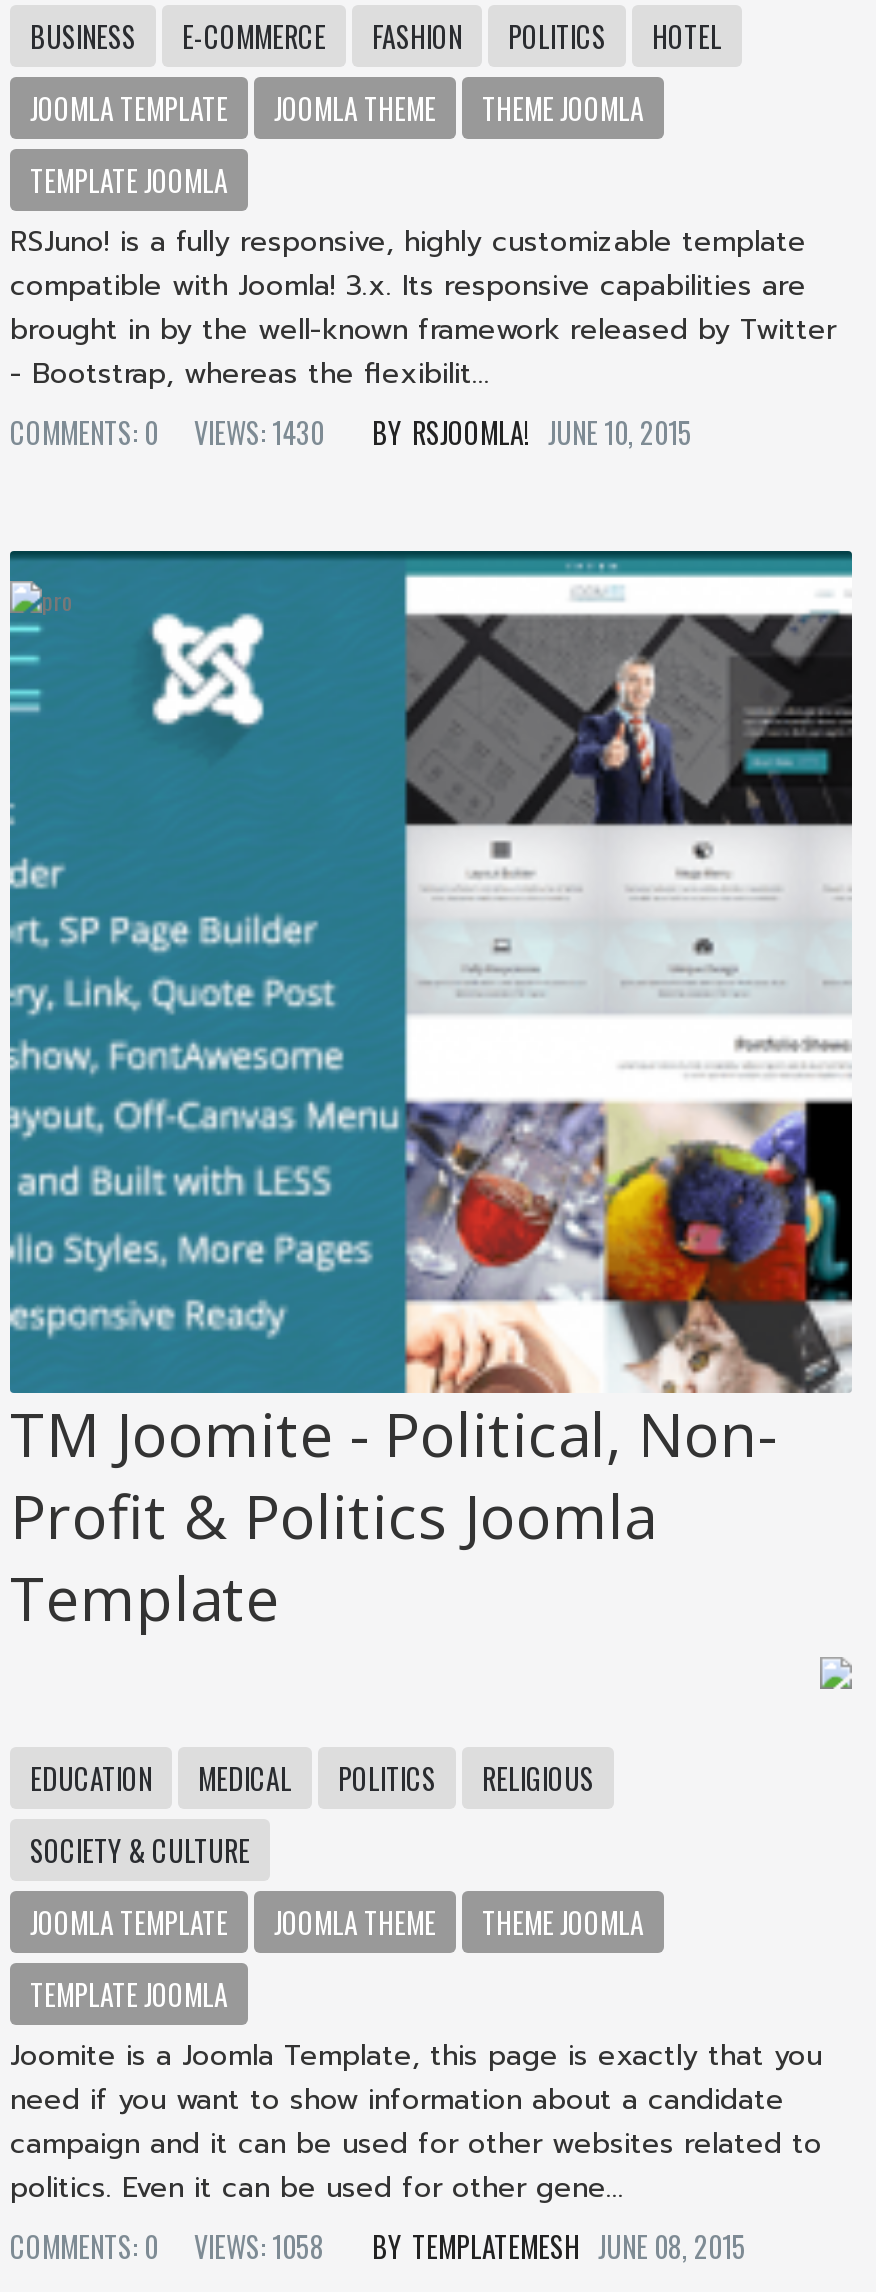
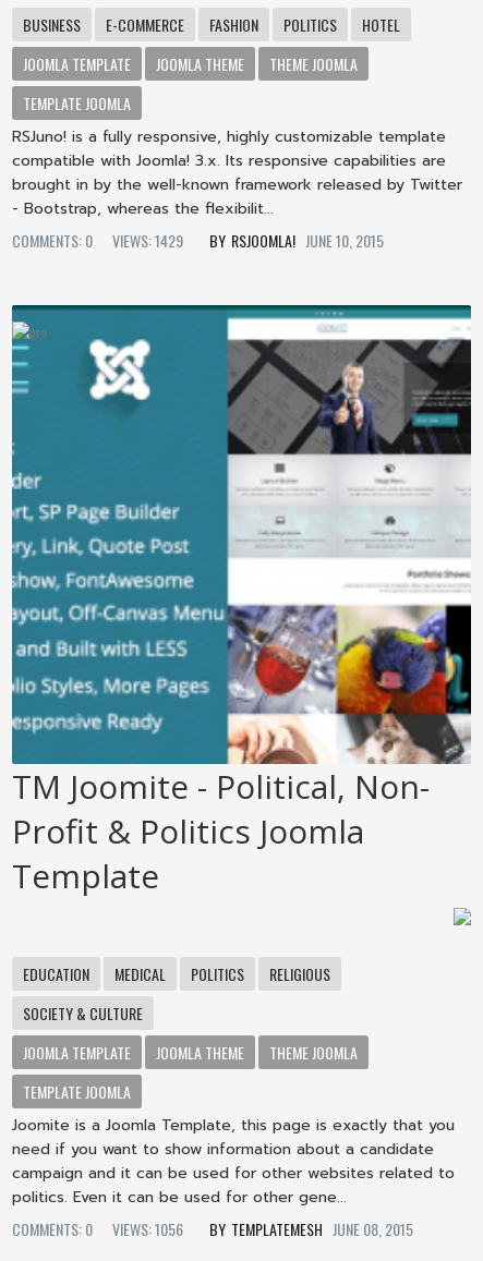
- COMMENTS: 0 VIEWS: 1430 RSJOOMLA! JUNE 10, 2015
+ COMMENTS: 0 VIEWS: 1429 RSJOOMLA! JUNE 10, 2015

- COMMENTS: 0 VIEWS: 1058 TEMPLATEMESH JUNE 08, 2015
+ COMMENTS: 0 VIEWS: 1056 TEMPLATEMESH JUNE 08, 2015
